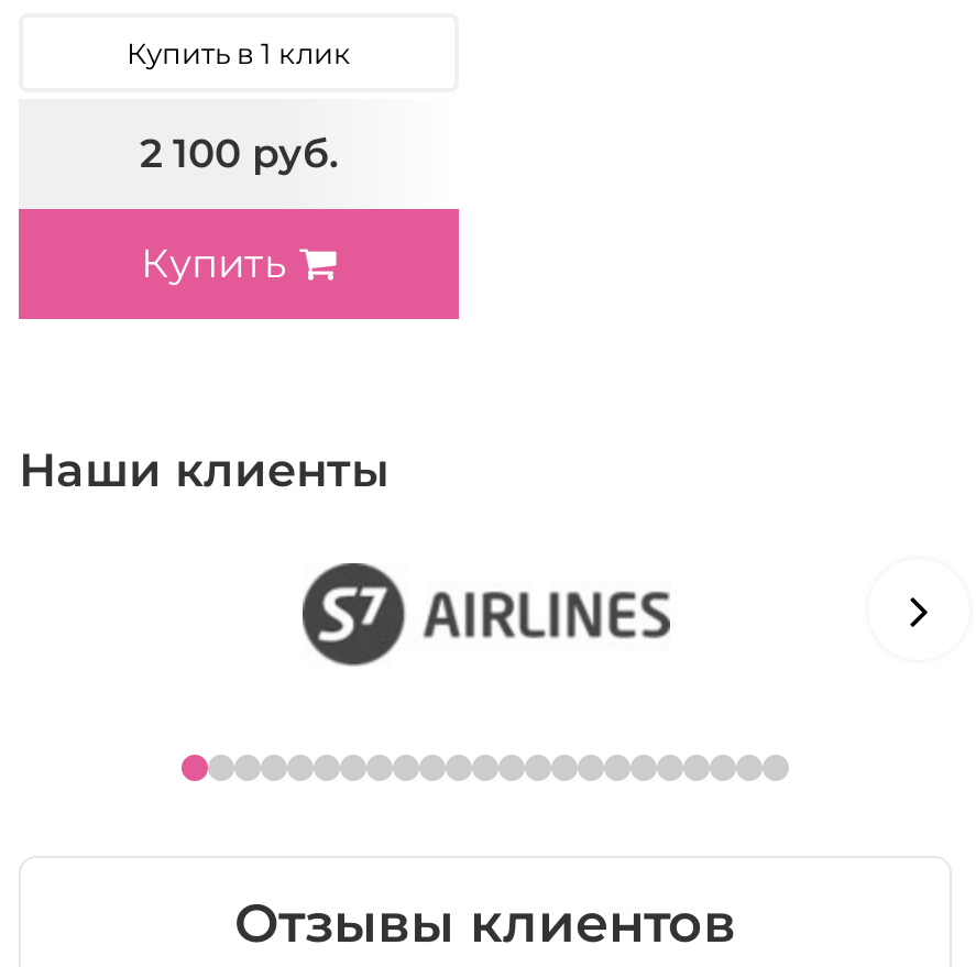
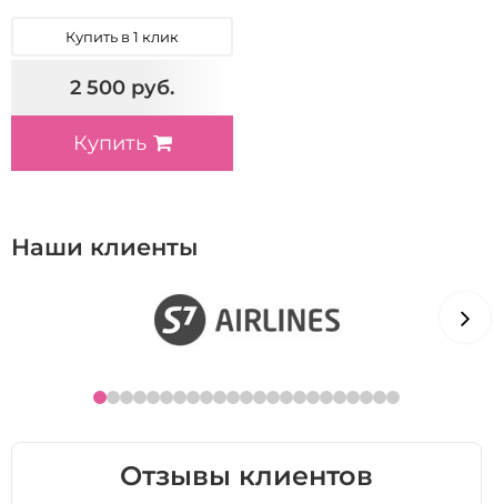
- 2 100 руб.
+ 2 500 руб.
